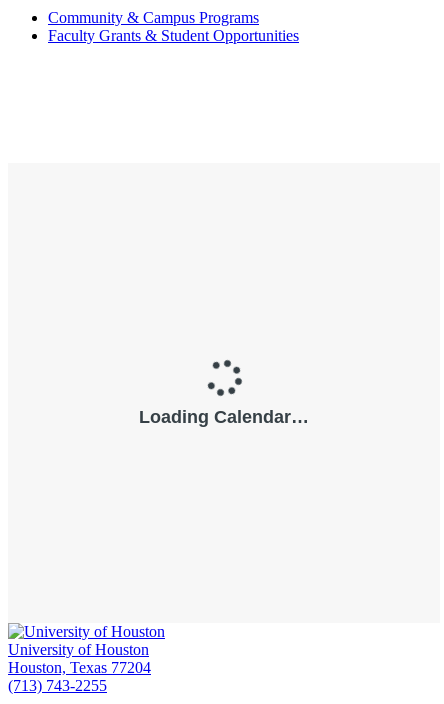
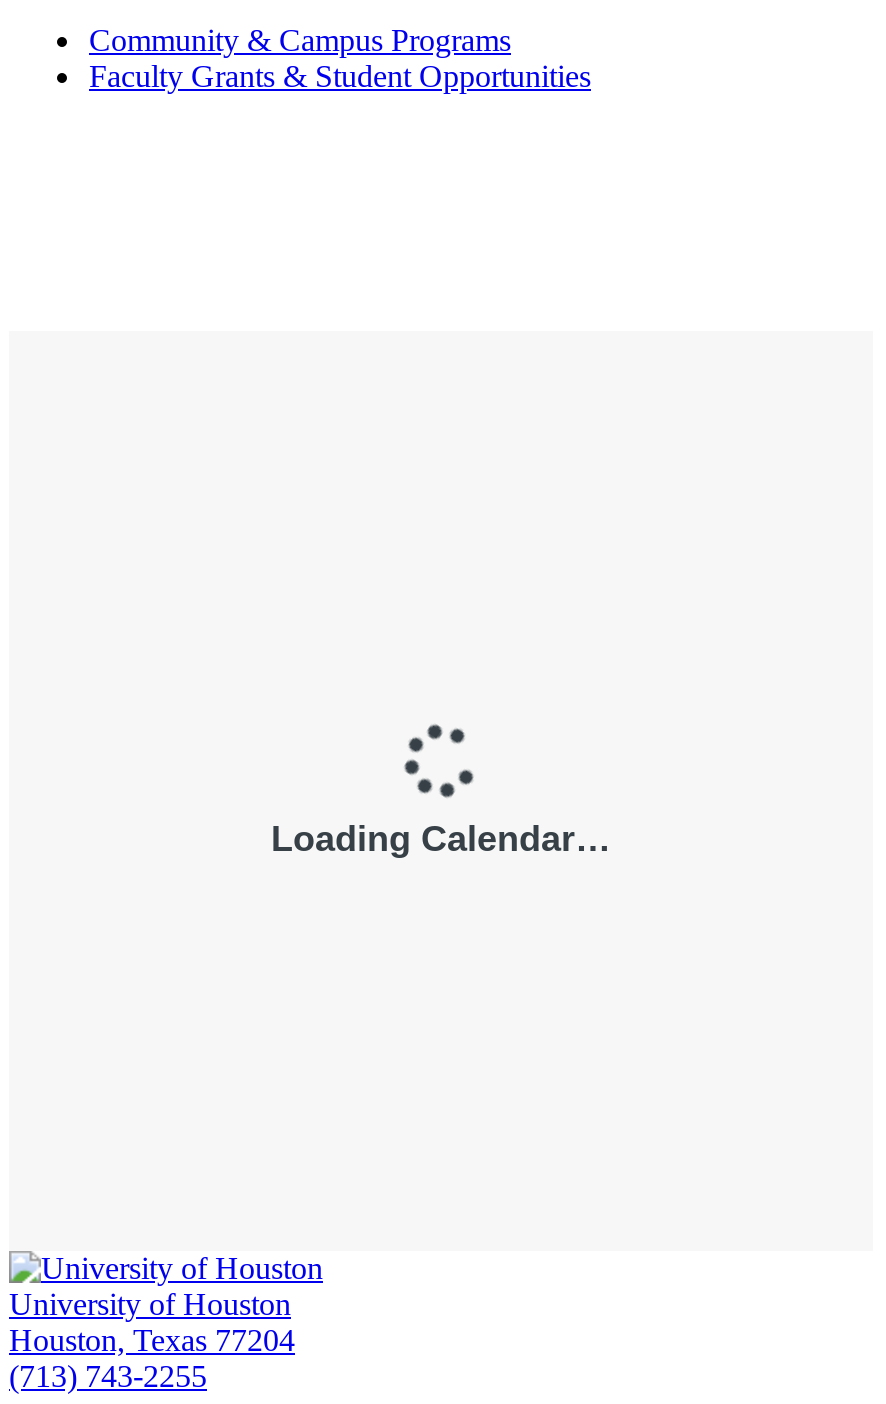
- [image]
+ [image]
